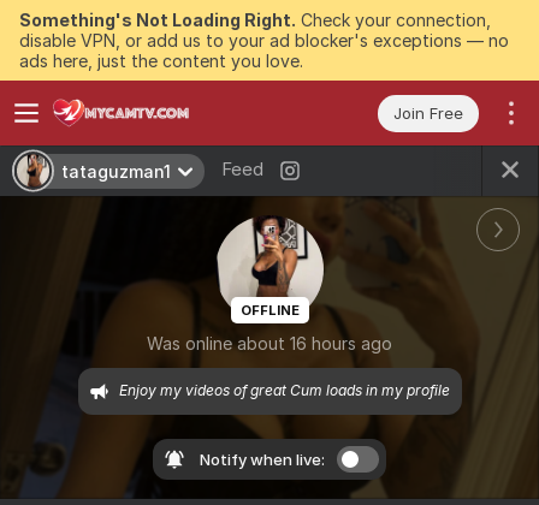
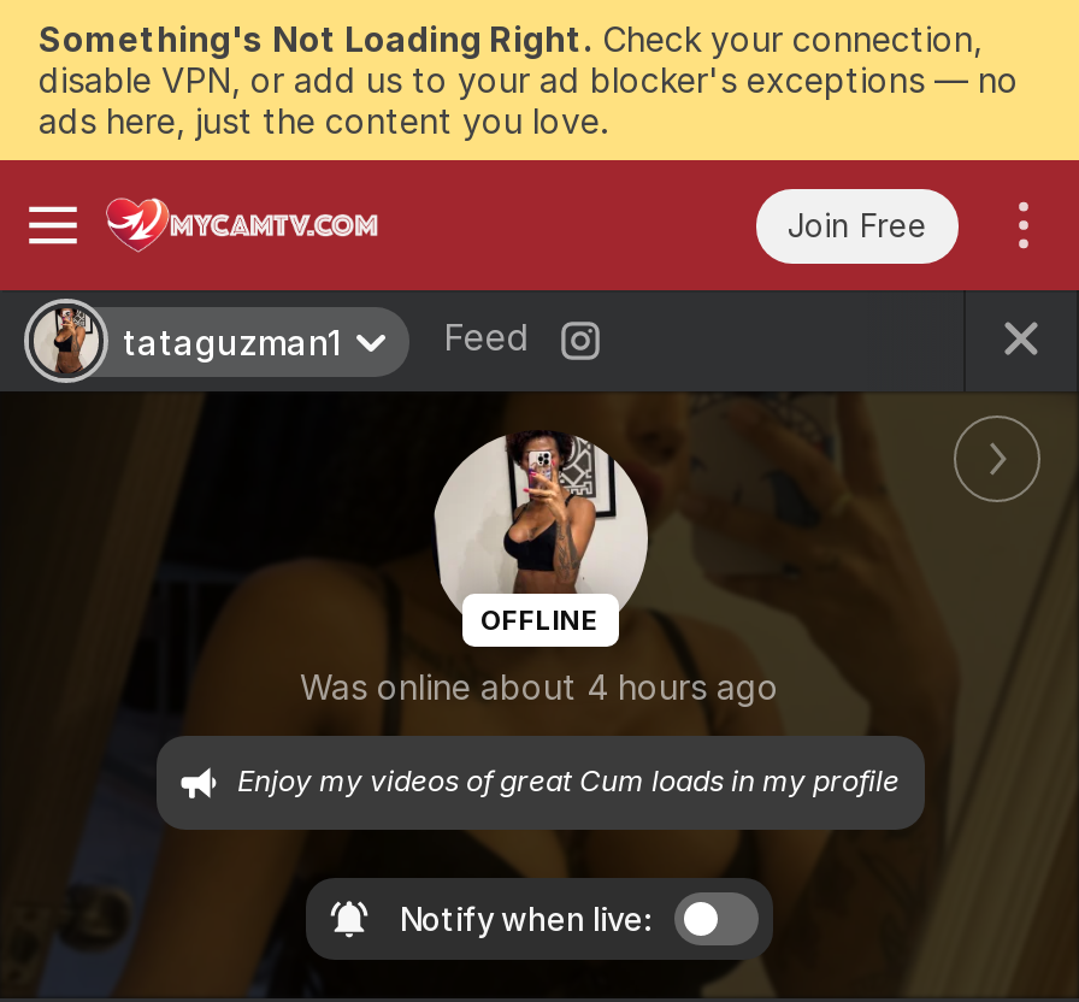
- Was online about 16 hours ago
+ Was online about 4 hours ago
